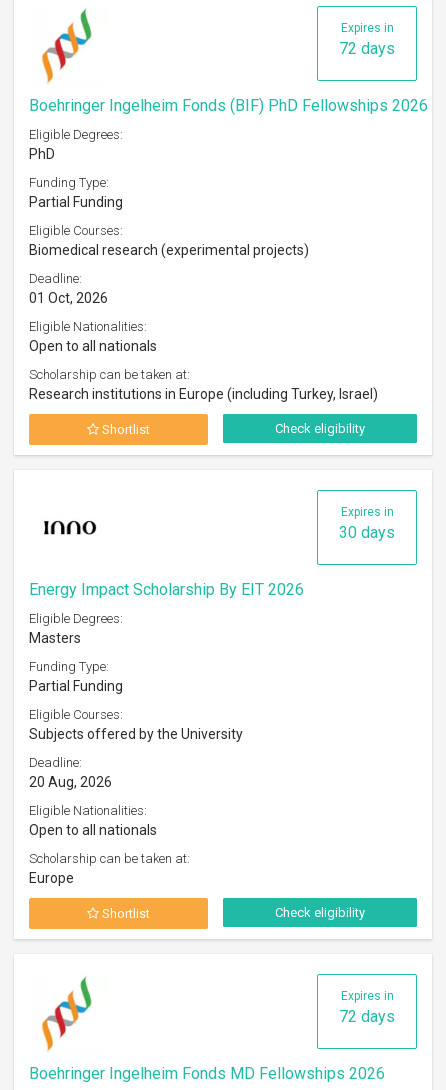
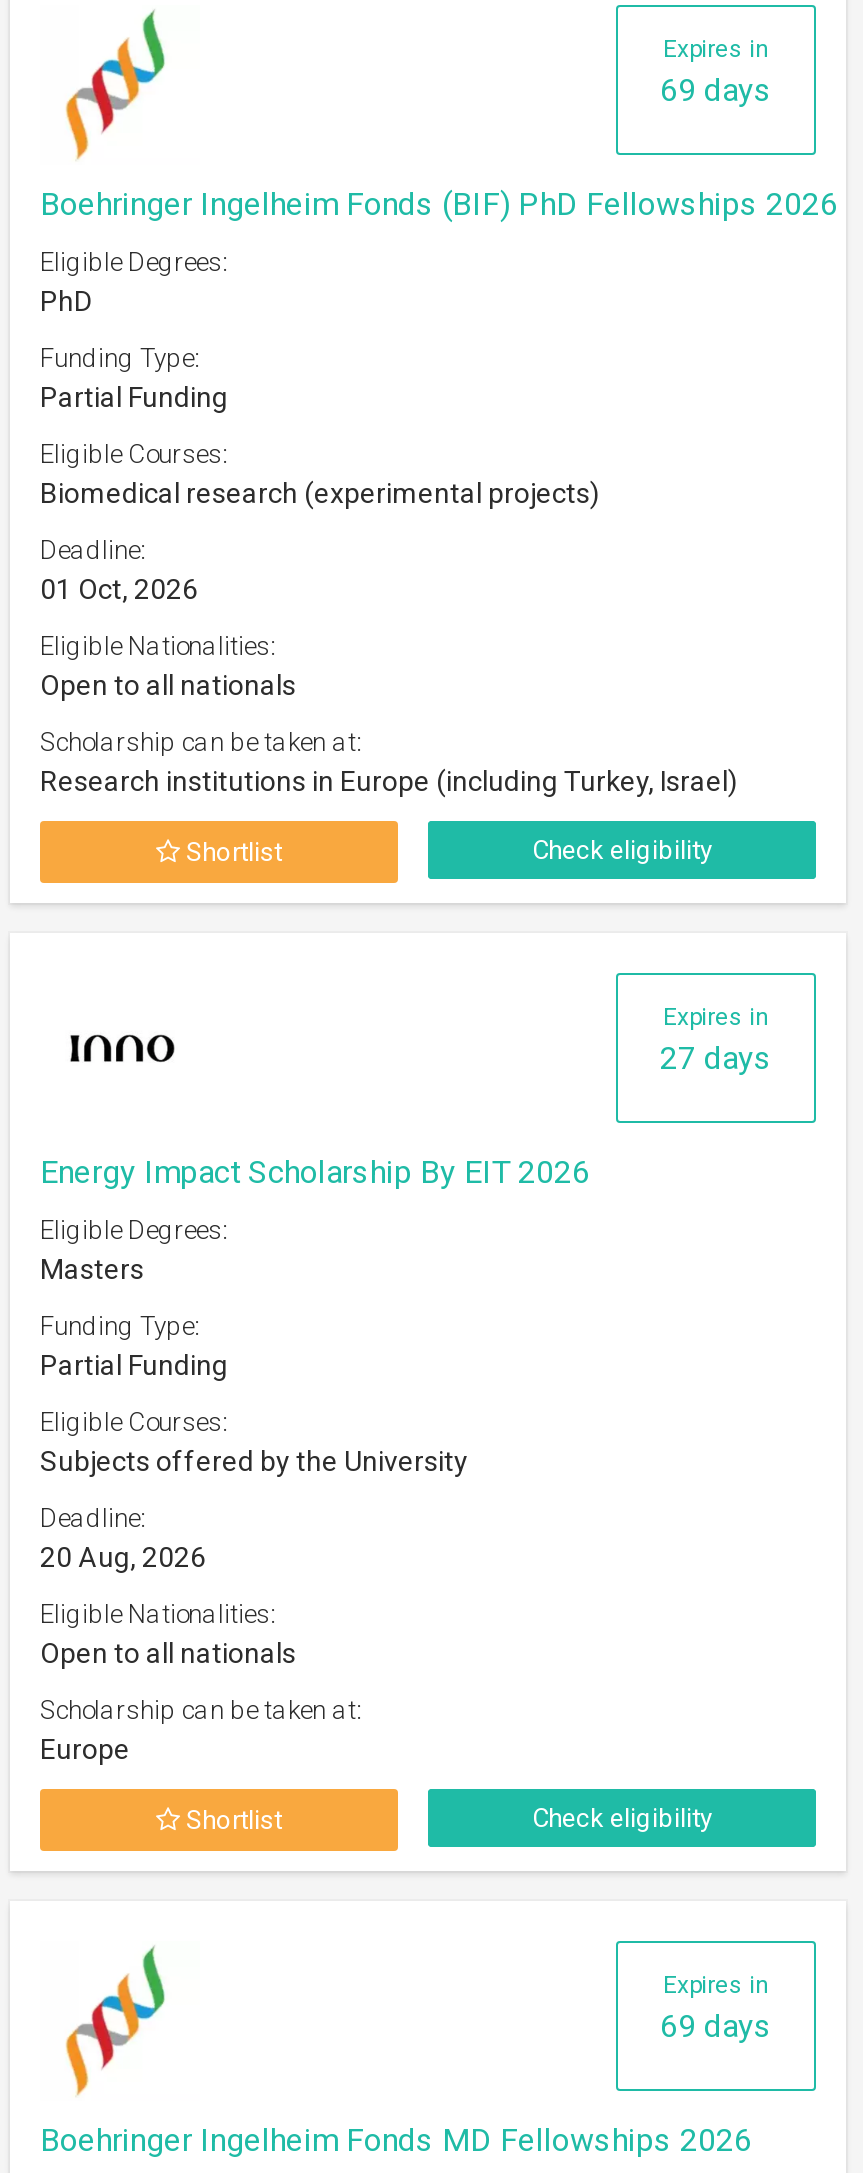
- 72 days
+ 69 days

- 30 days
+ 27 days

- 72 days
+ 69 days
